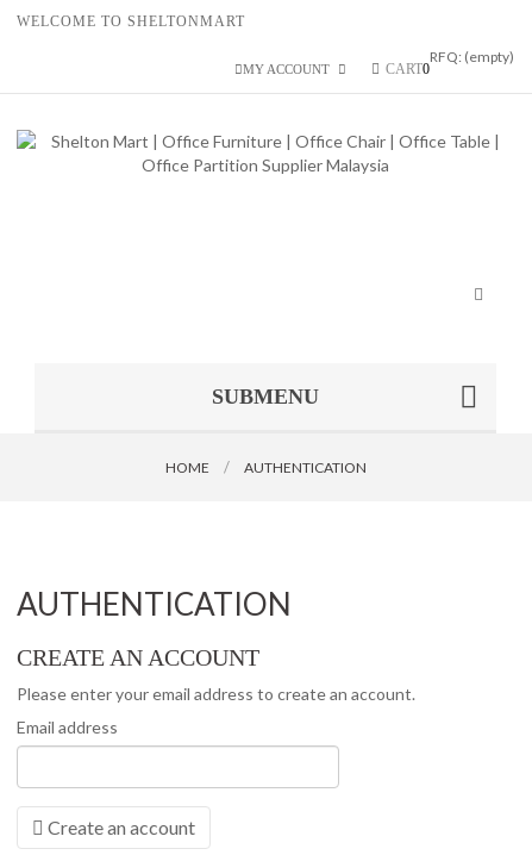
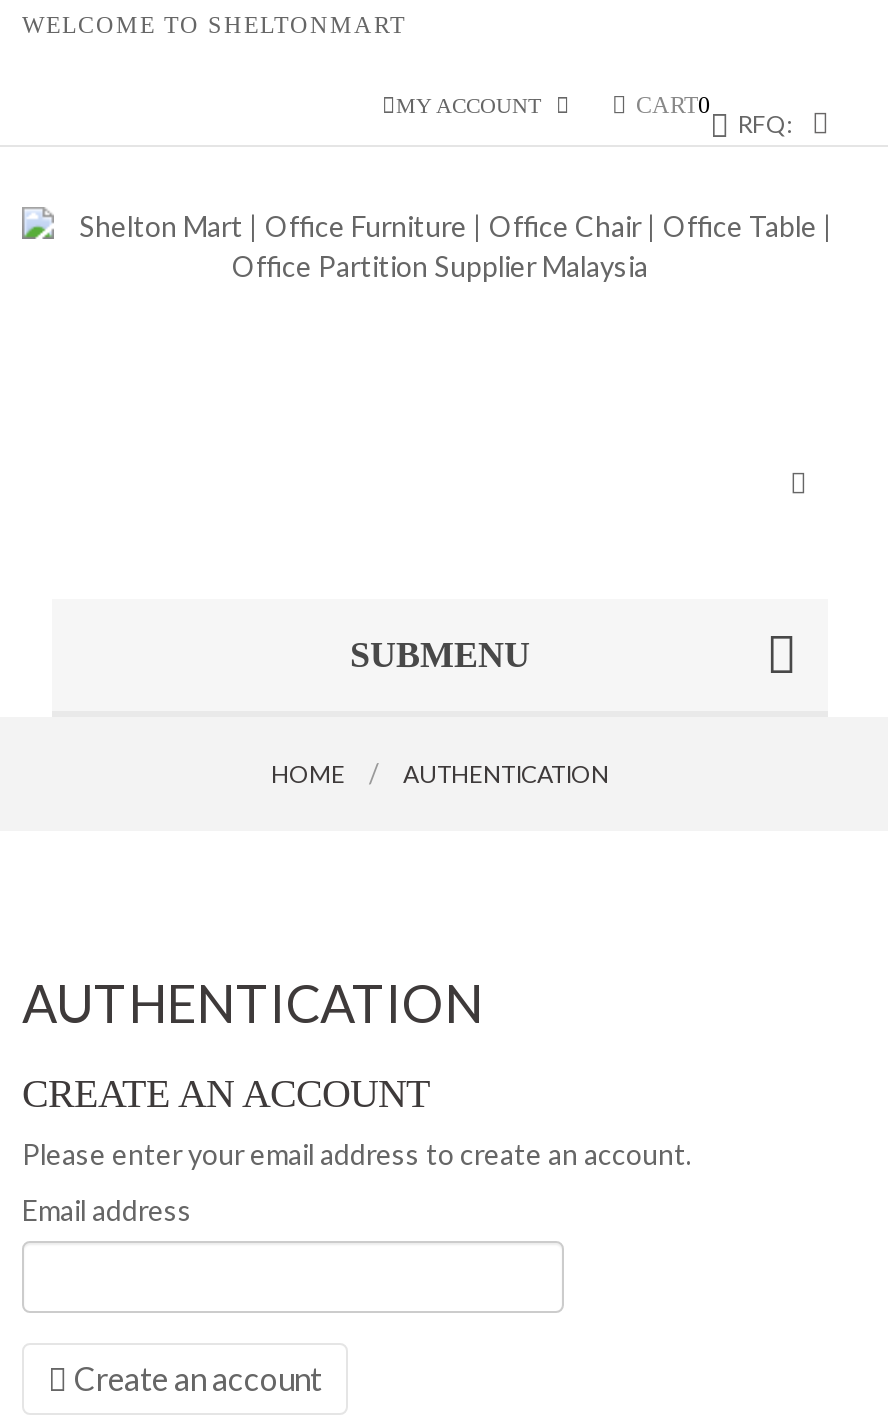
- RFQ: (empty)
+ RFQ:
